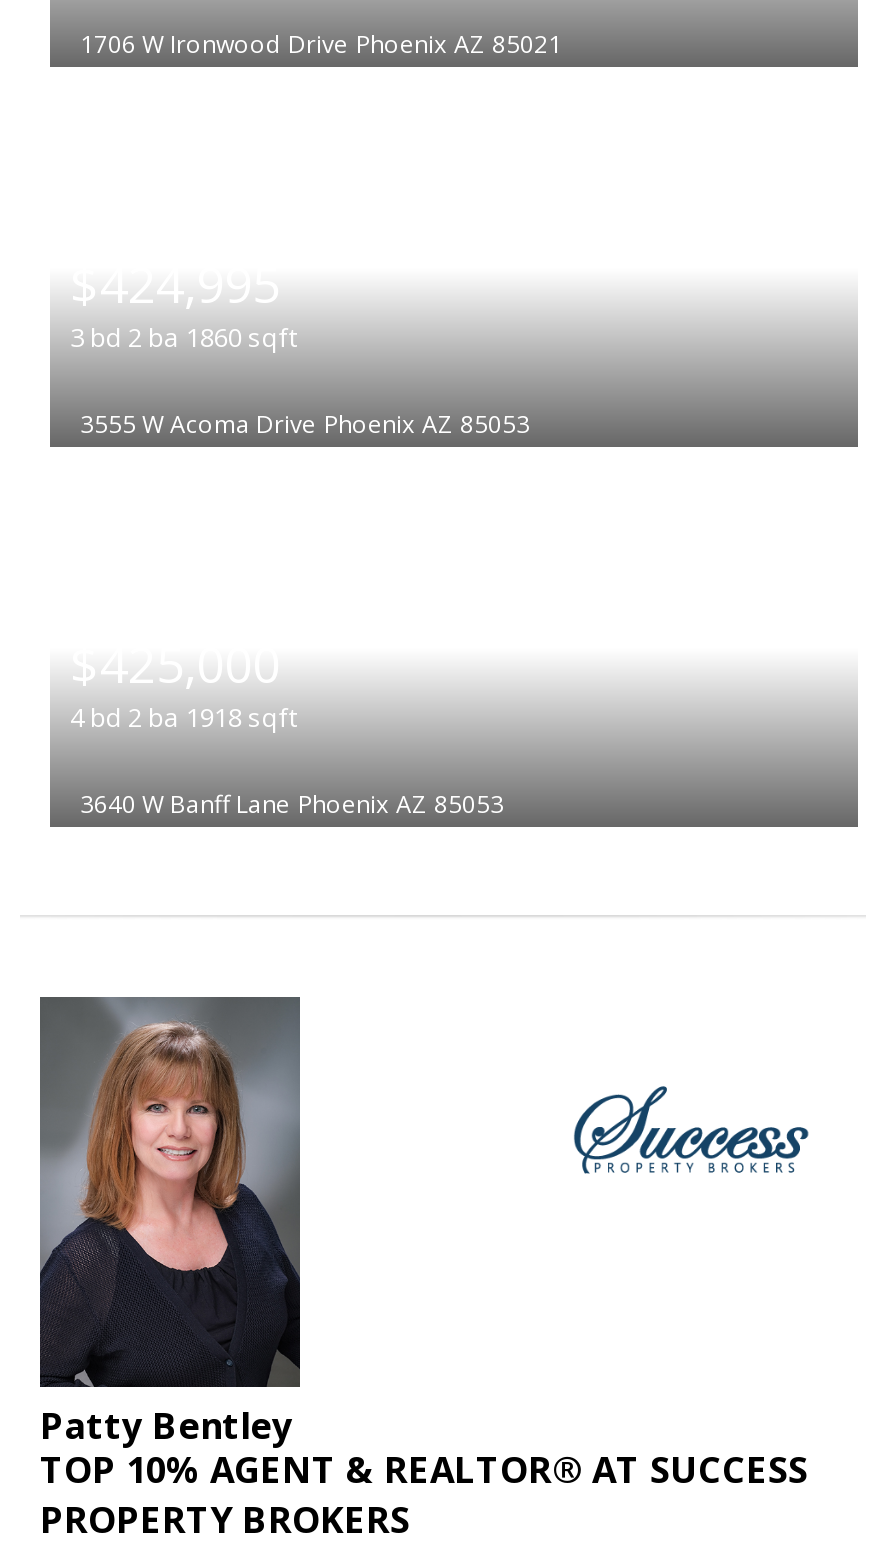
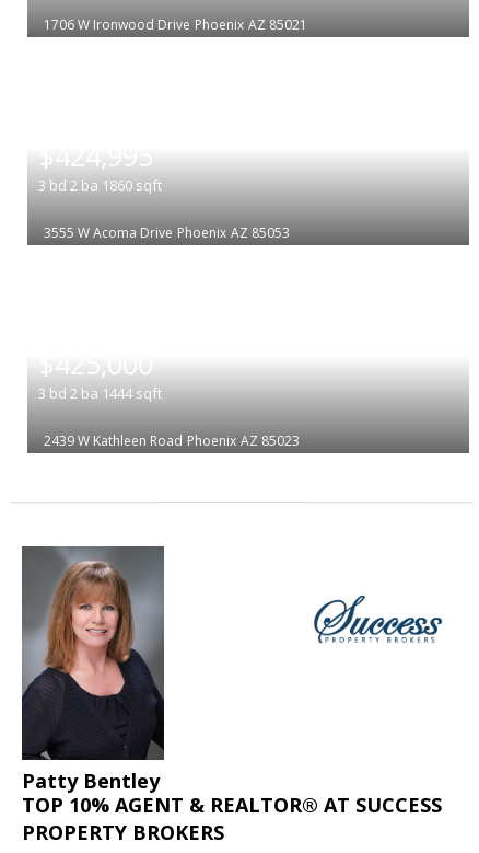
- 4 bd 2 ba 1918 sqft
+ 3 bd 2 ba 1444 sqft

- 3640 W Banff Lane Phoenix AZ 85053
+ 2439 W Kathleen Road Phoenix AZ 85023
